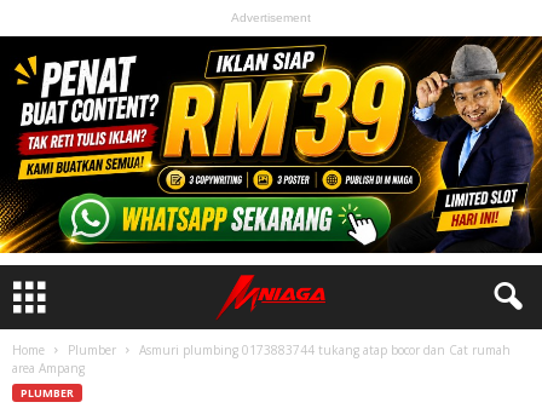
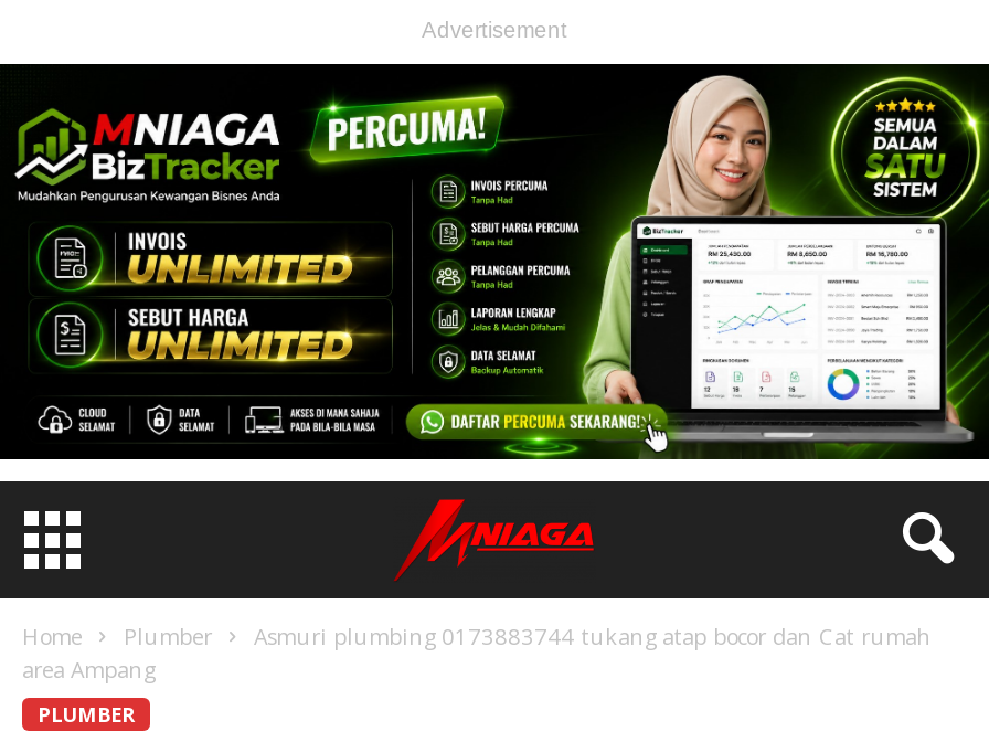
- [image]
+ [image]
